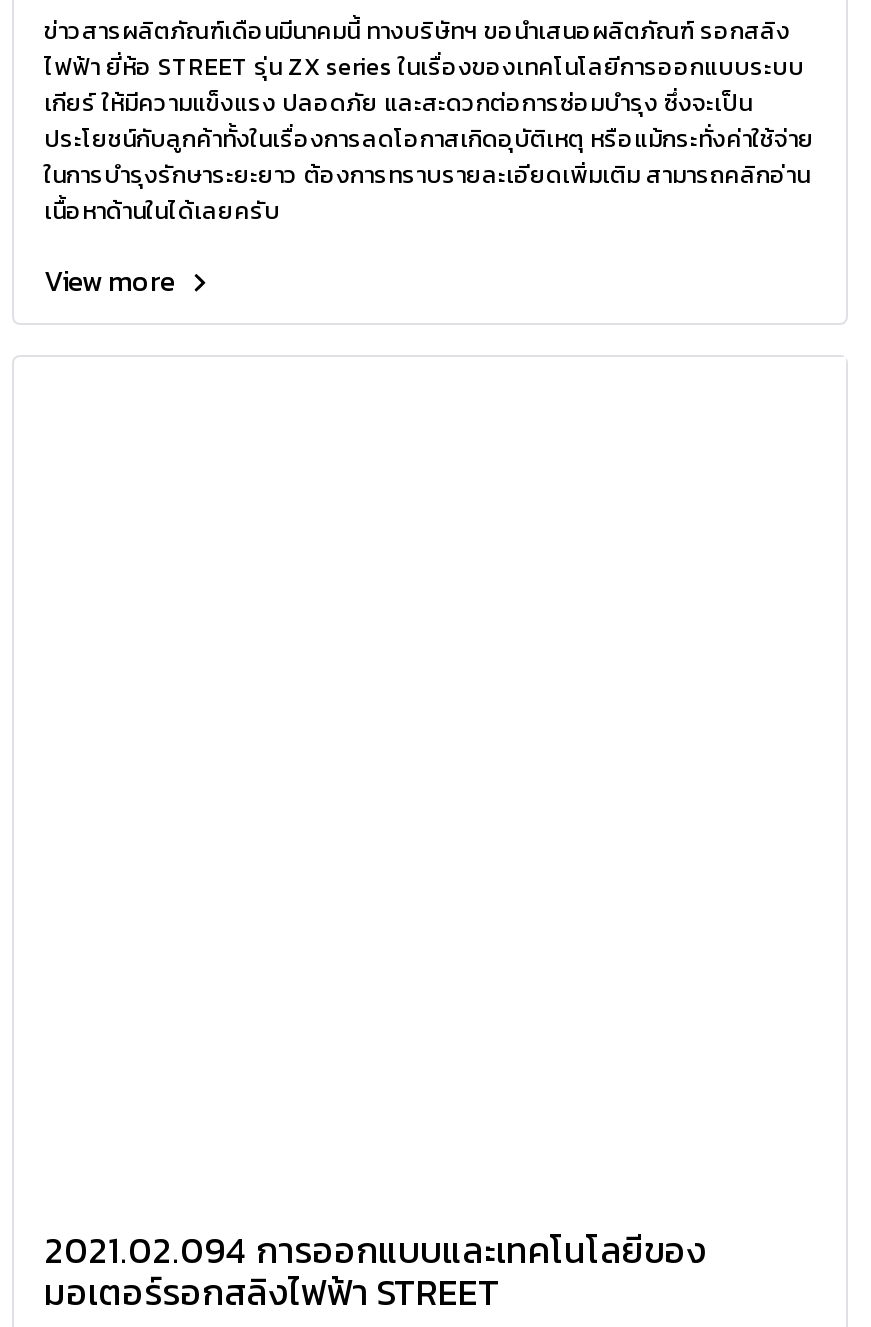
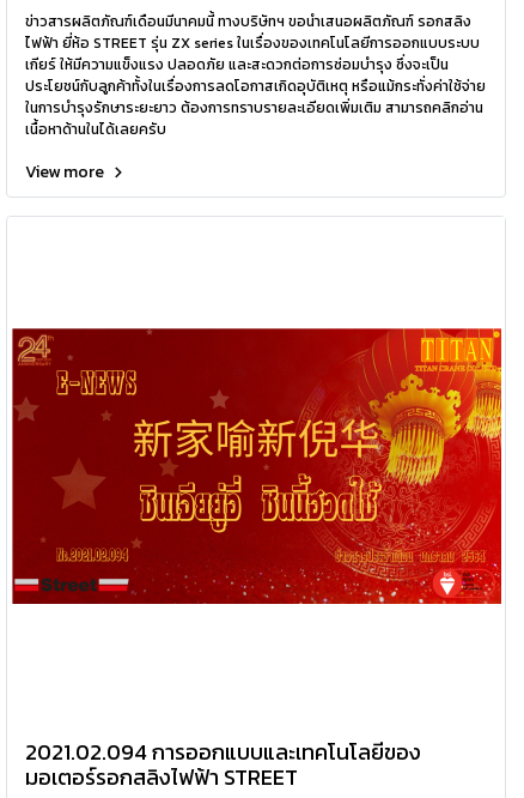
+ [image]
